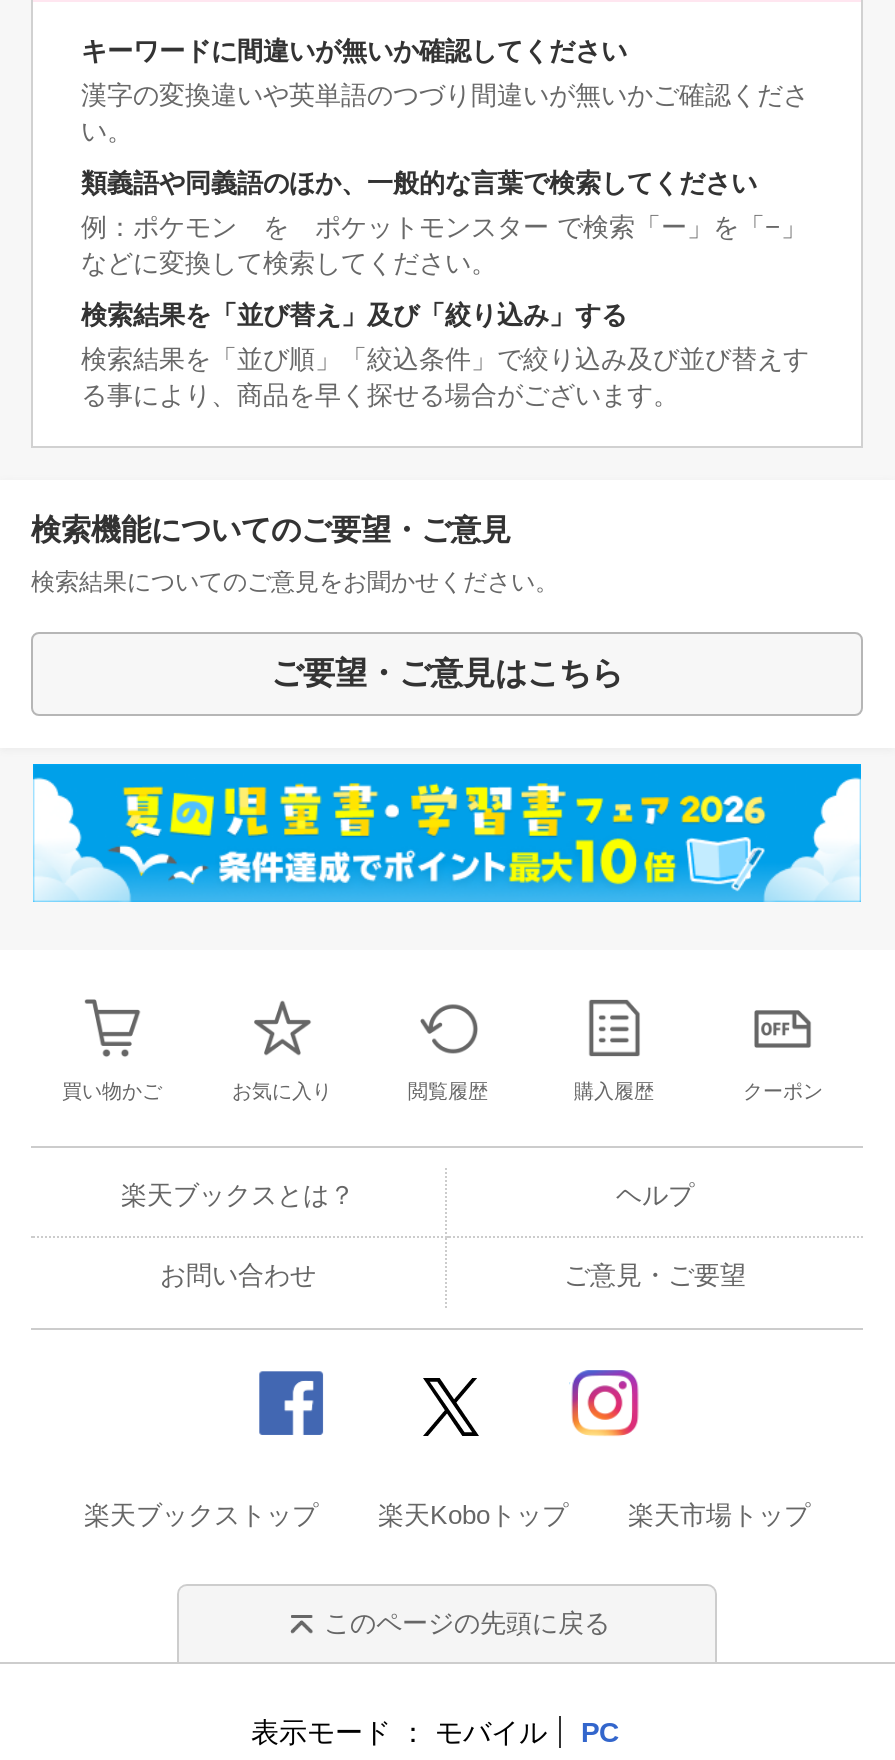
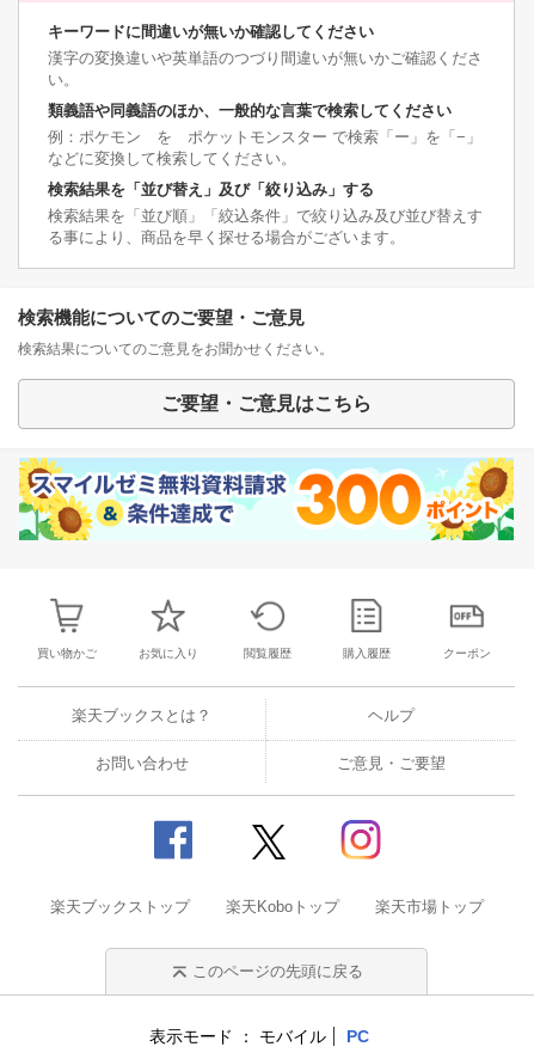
- [image]
+ [image]
